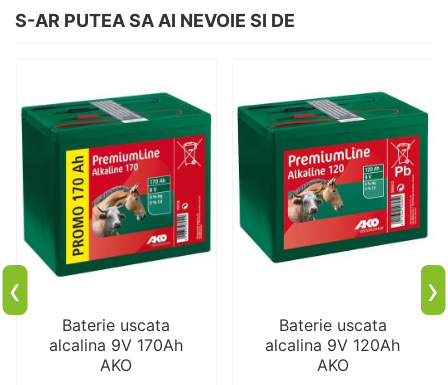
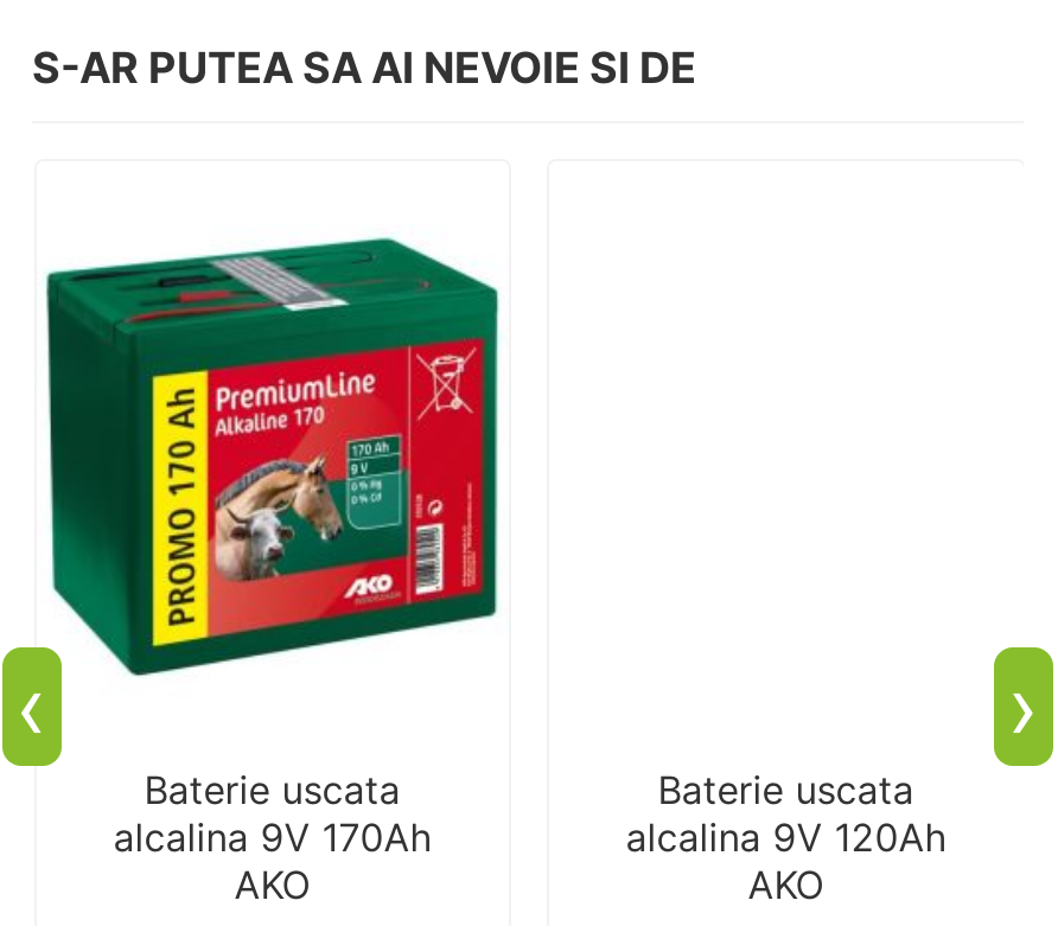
- [image]
